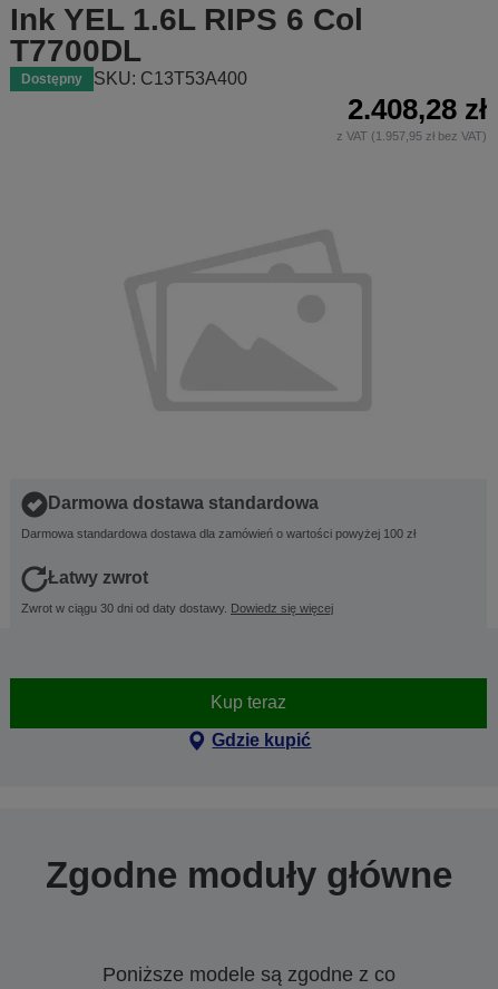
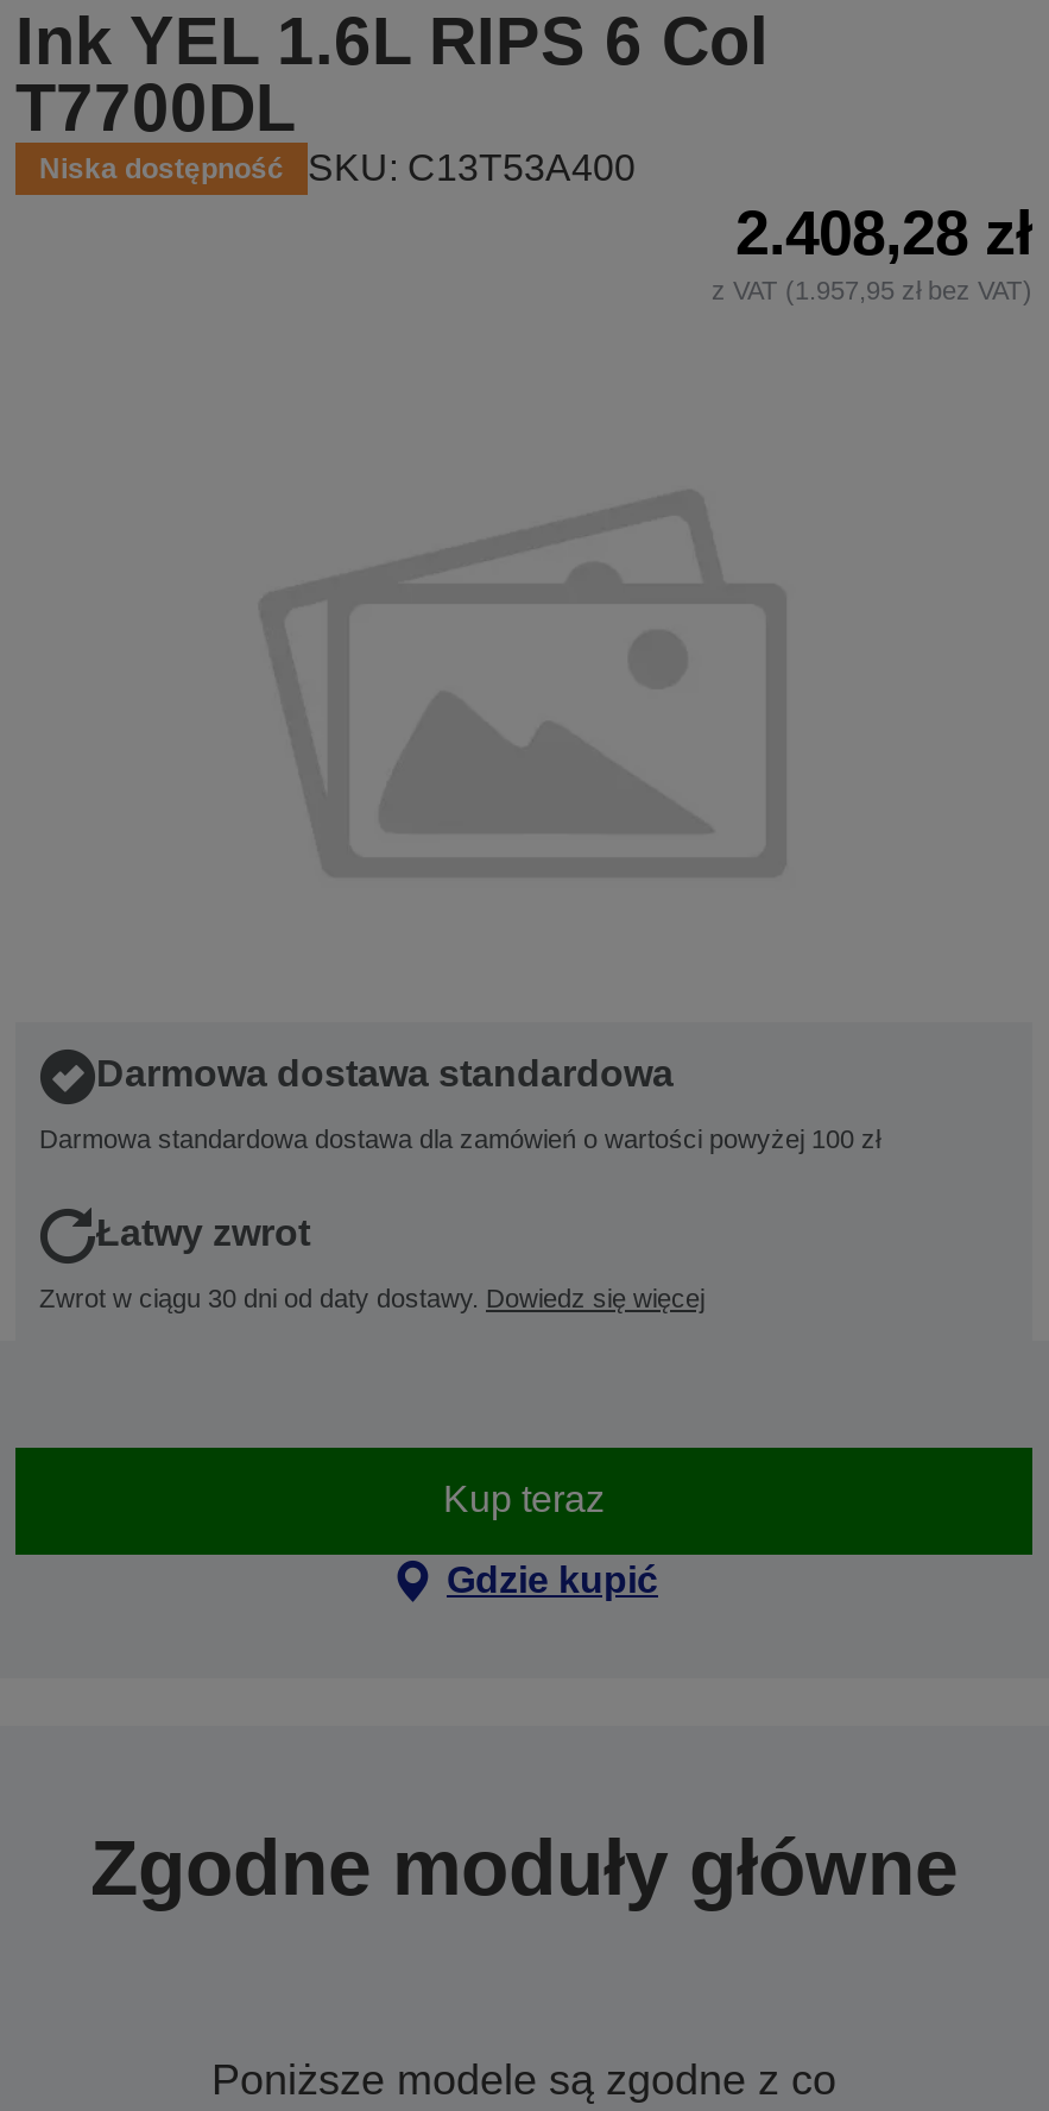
- Dostępny
+ Niska dostępność
